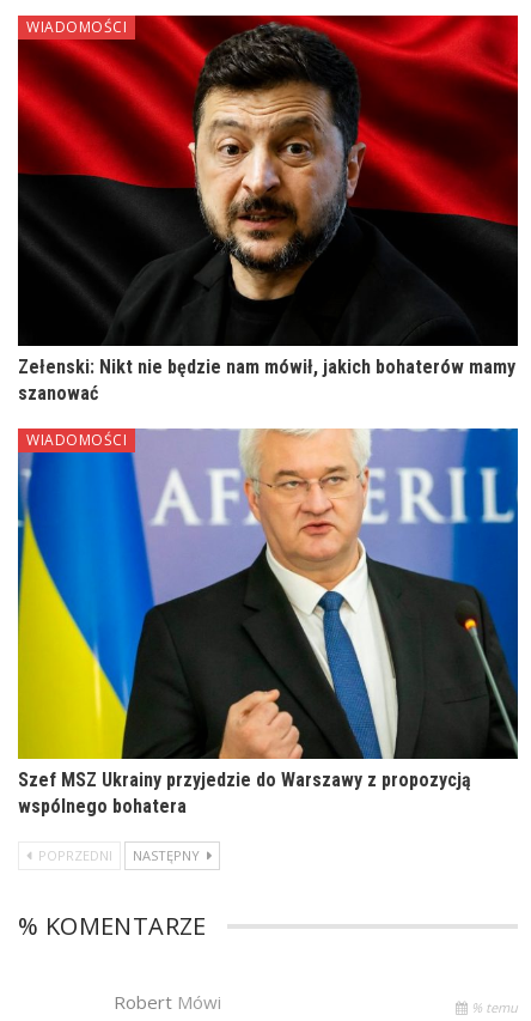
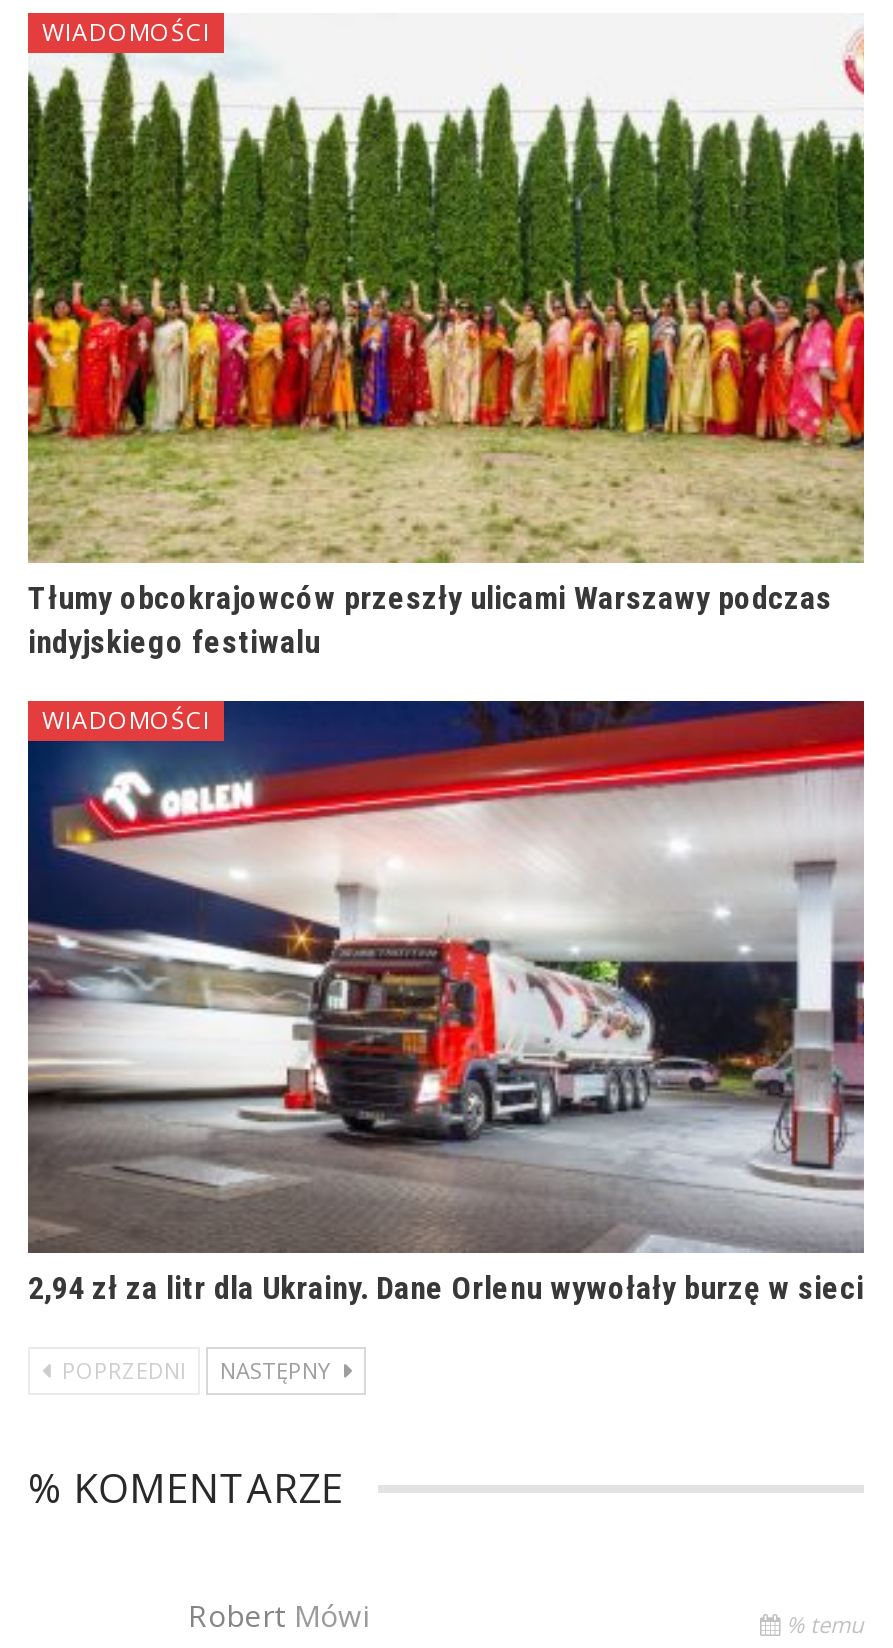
- [image]
- Zełenski: Nikt nie będzie nam mówił, jakich bohaterów mamy
- szanować
+ [image]
+ Tłumy obcokrajowców przeszły ulicami Warszawy podczas
+ indyjskiego festiwalu

- [image]
- Szef MSZ Ukrainy przyjedzie do Warszawy z propozycją
- wspólnego bohatera
+ [image]
+ 2,94 zł za litr dla Ukrainy. Dane Orlenu wywołały burzę w sieci
